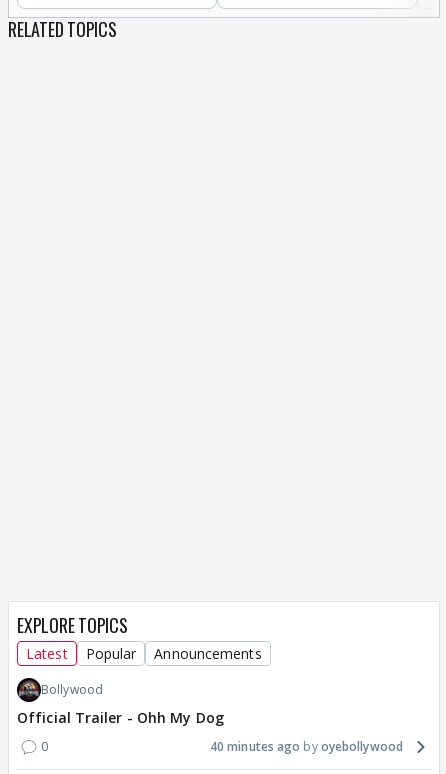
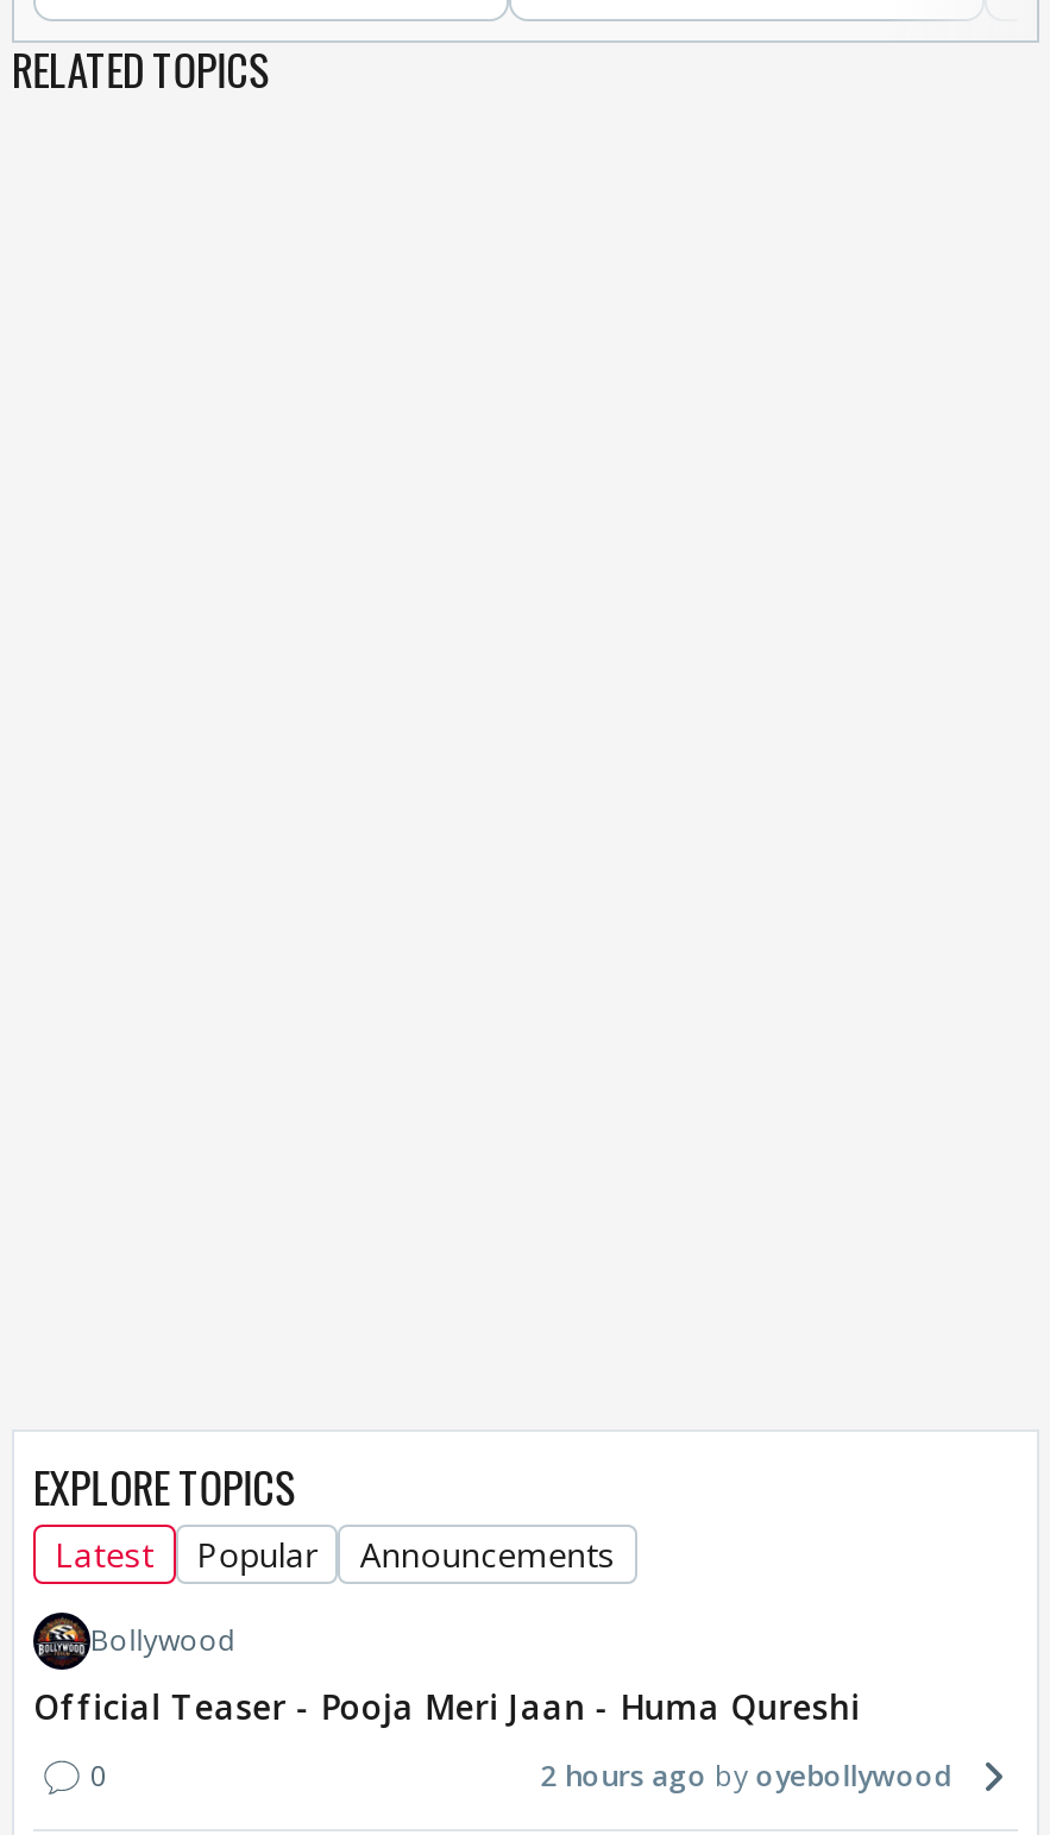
- Official Trailer - Ohh My Dog
+ Official Teaser - Pooja Meri Jaan - Huma Qureshi

- 40 minutes ago oyebollywood
+ 2 hours ago oyebollywood
